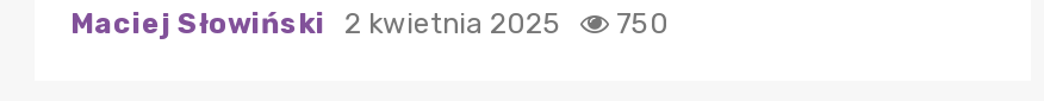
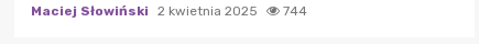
- Maciej Słowiński 2 kwietnia 2025 750
+ Maciej Słowiński 2 kwietnia 2025 744
